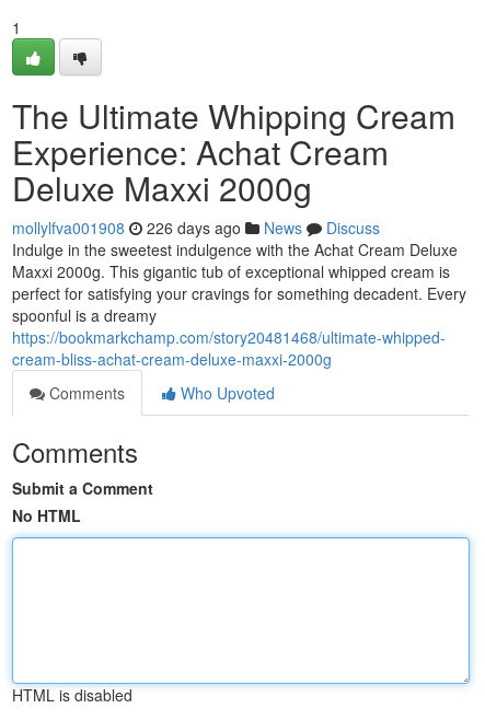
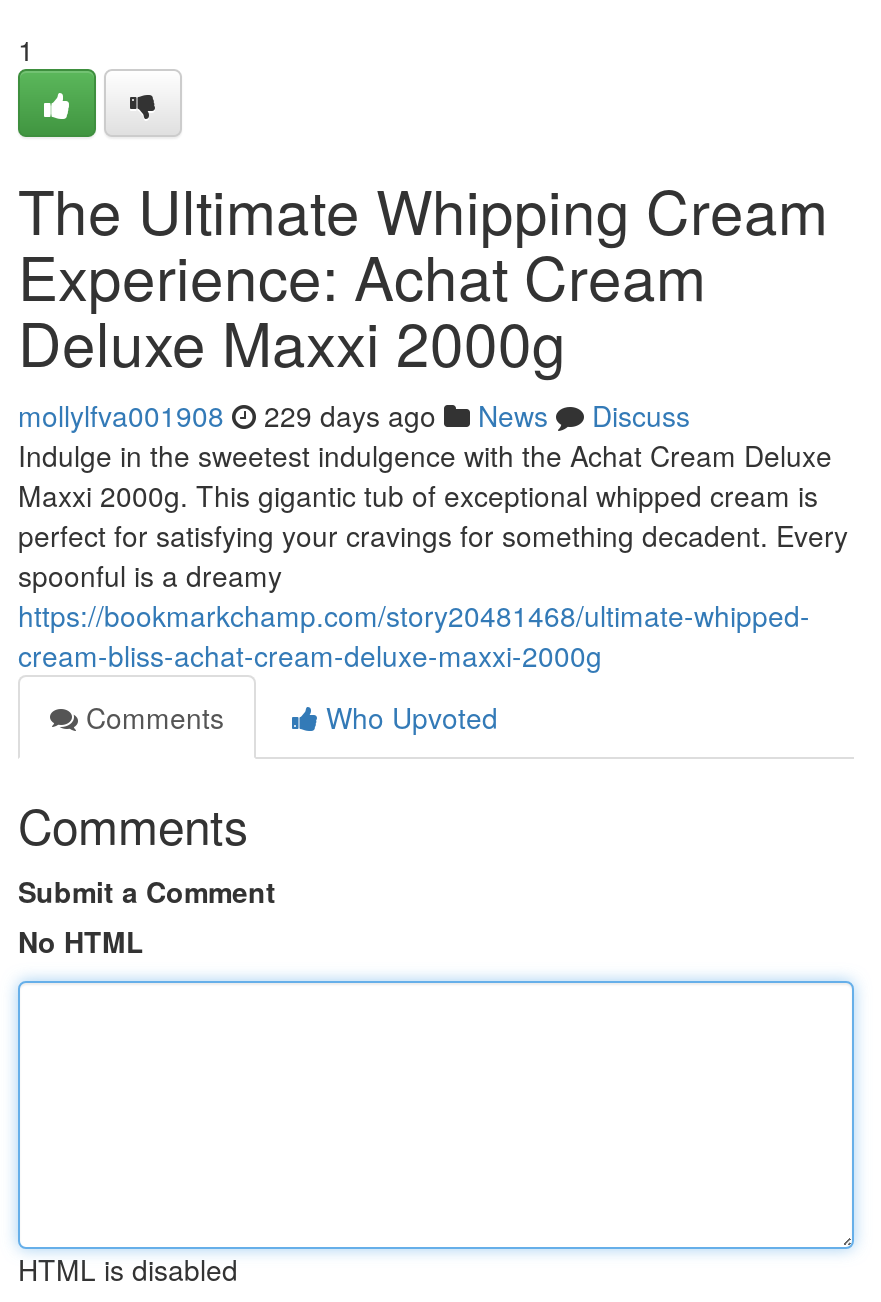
- mollylfva001908 226 days ago News Discuss
+ mollylfva001908 229 days ago News Discuss
